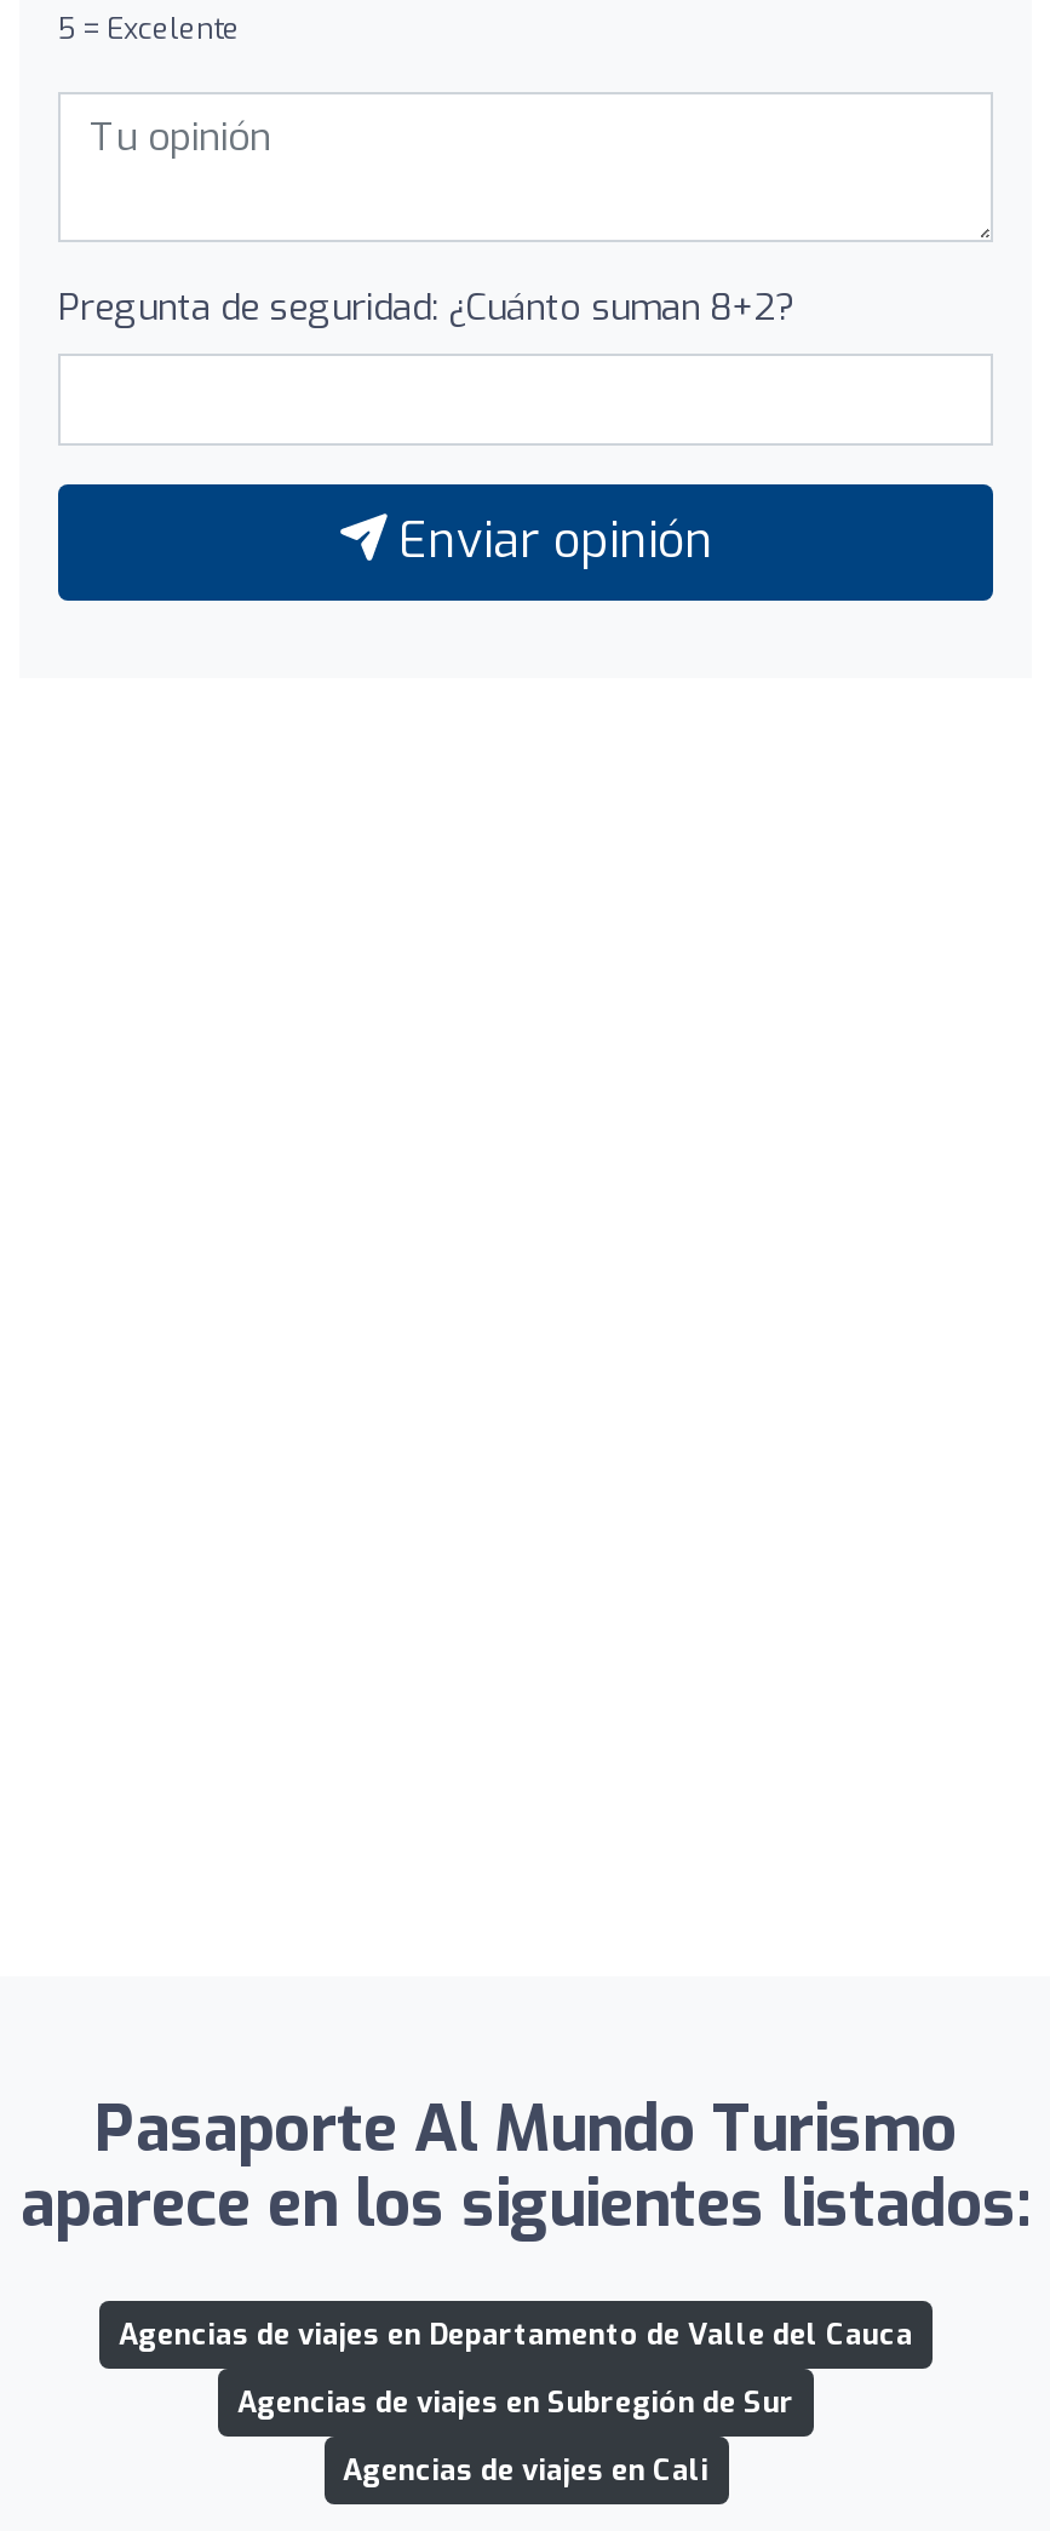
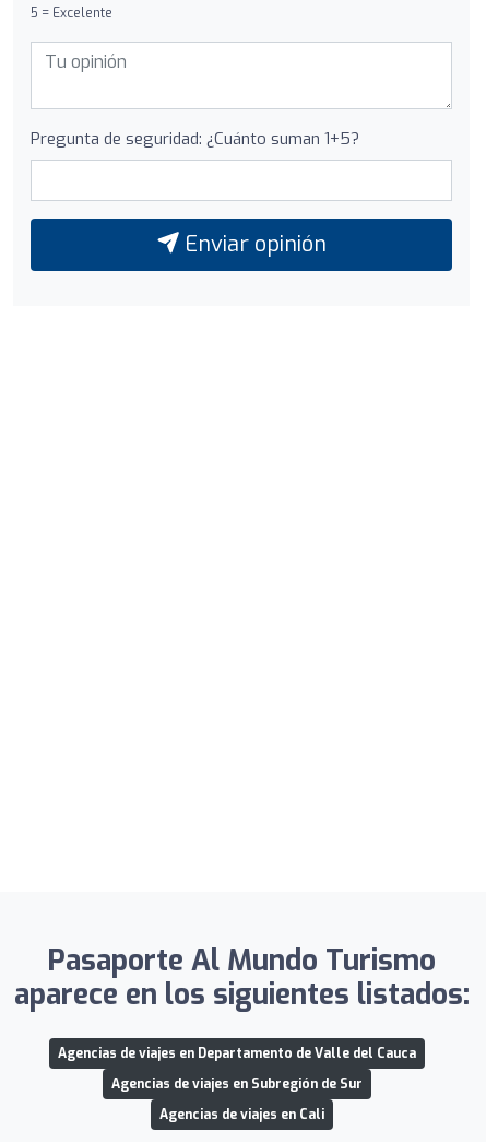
- Pregunta de seguridad: ¿Cuánto suman 8+2?
+ Pregunta de seguridad: ¿Cuánto suman 1+5?
